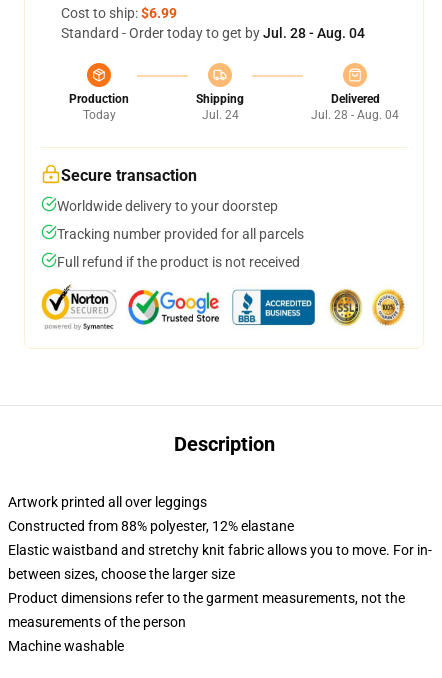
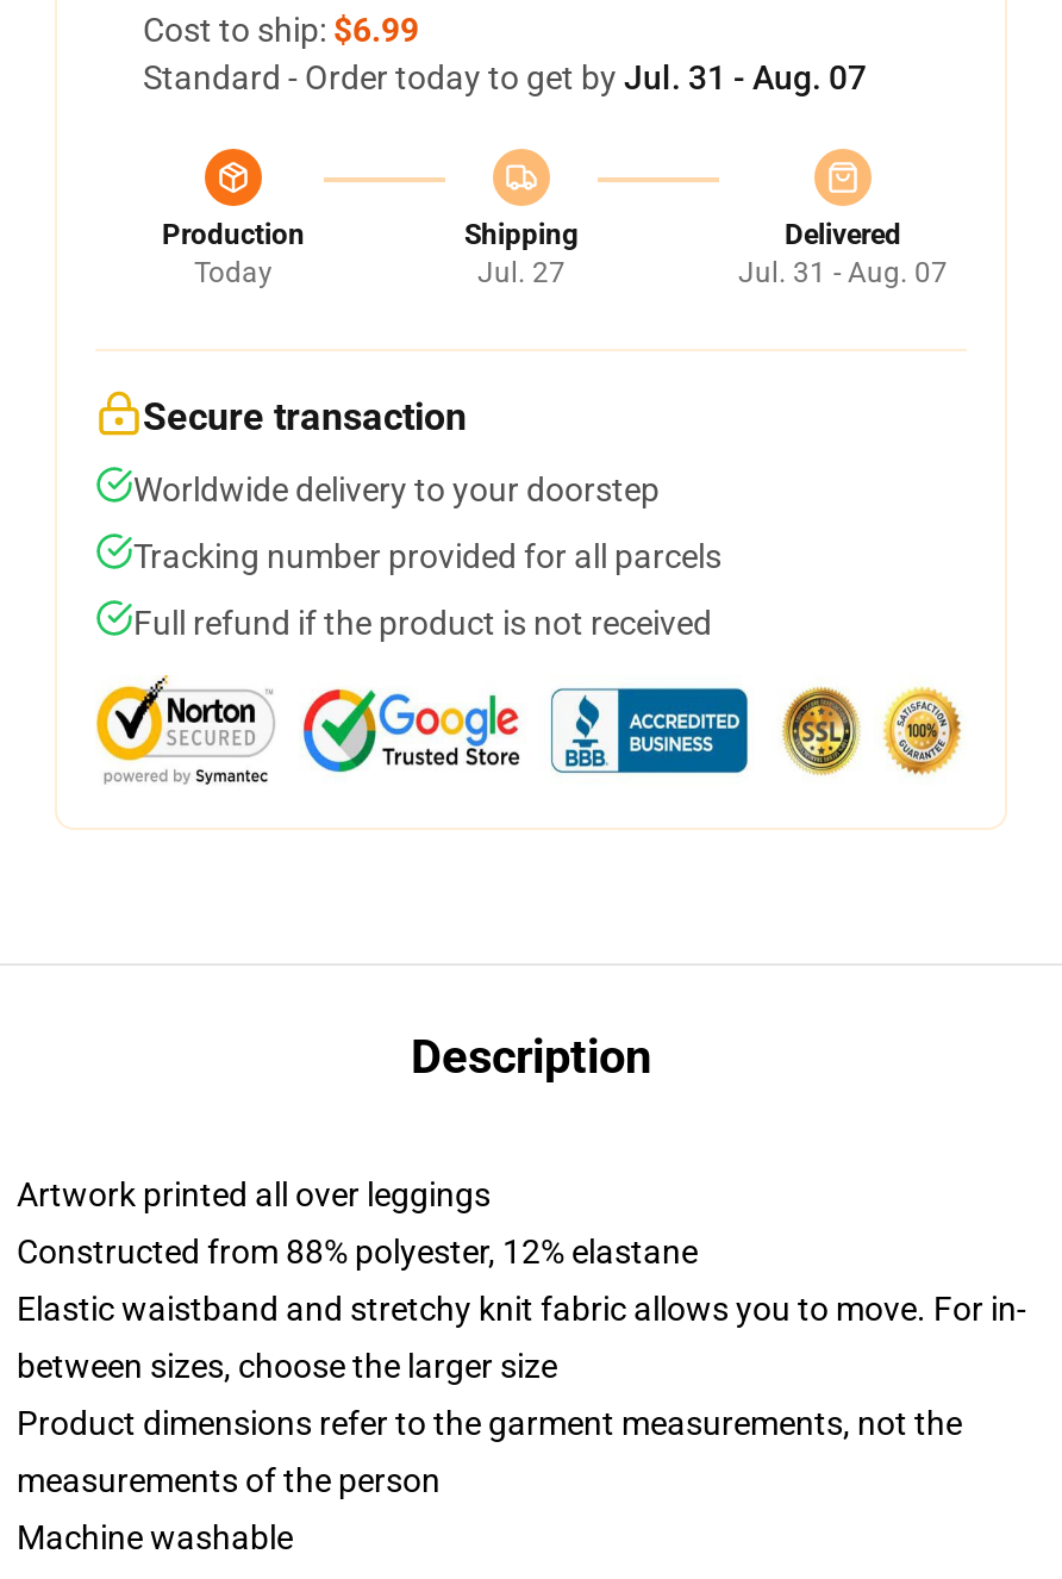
- Standard - Order today to get by Jul. 28 - Aug. 04
+ Standard - Order today to get by Jul. 31 - Aug. 07

- Jul. 24
+ Jul. 27

- Jul. 28 - Aug. 04
+ Jul. 31 - Aug. 07
